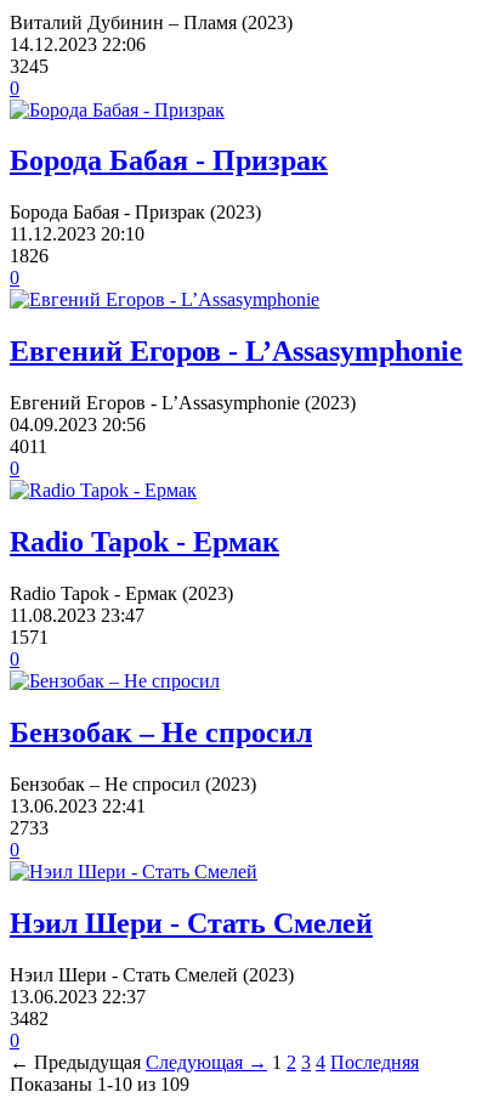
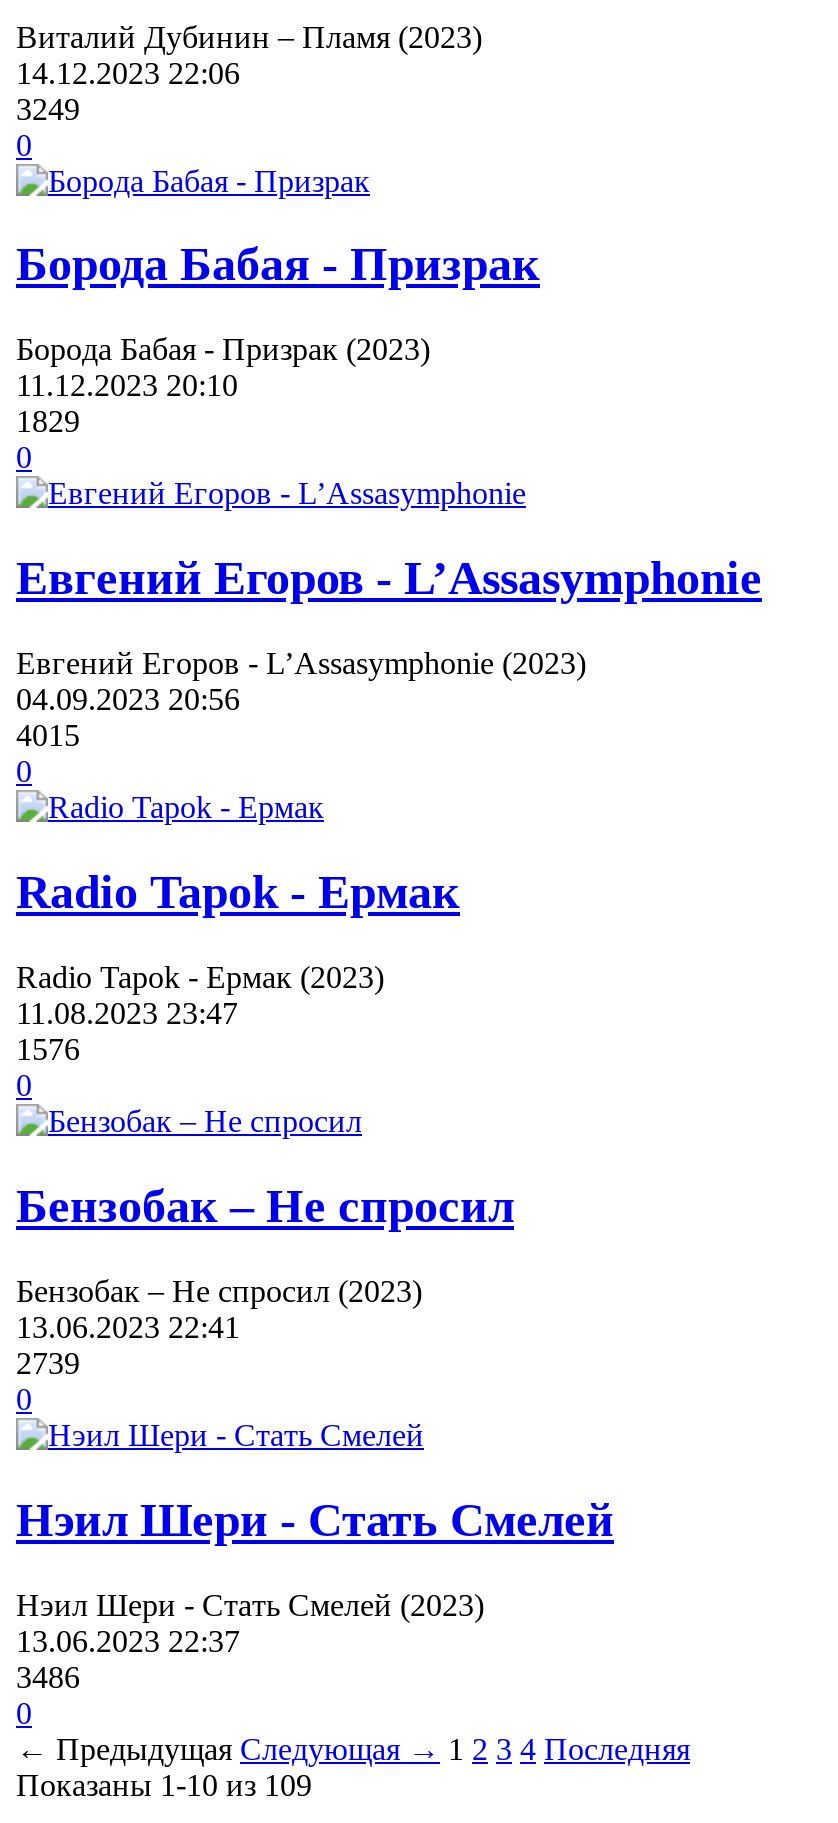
- 3245
+ 3249

- 1826
+ 1829

- 4011
+ 4015

- 1571
+ 1576

- 2733
+ 2739

- 3482
+ 3486
